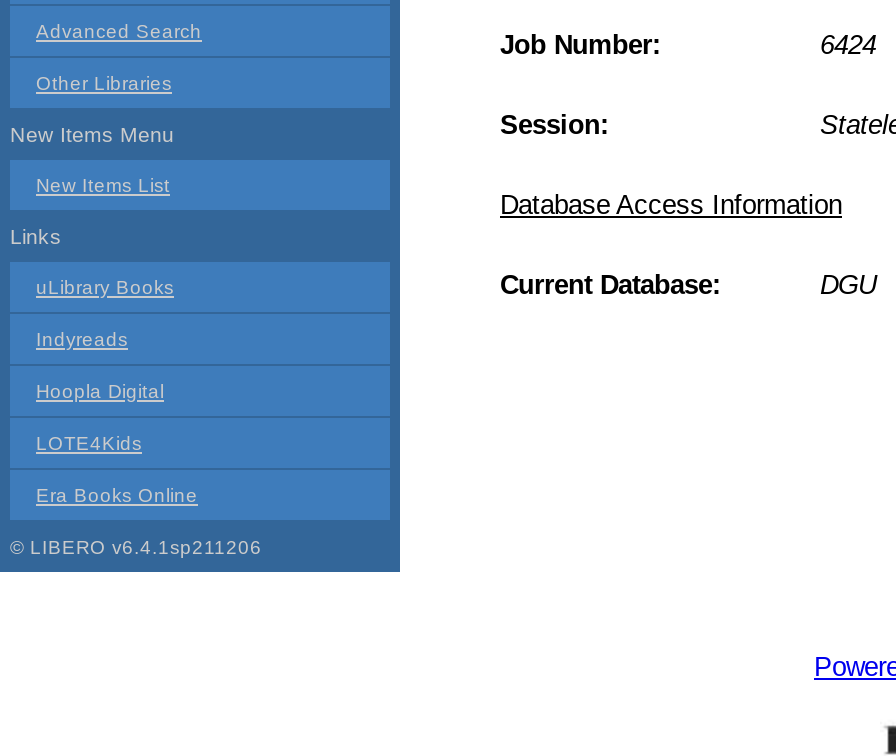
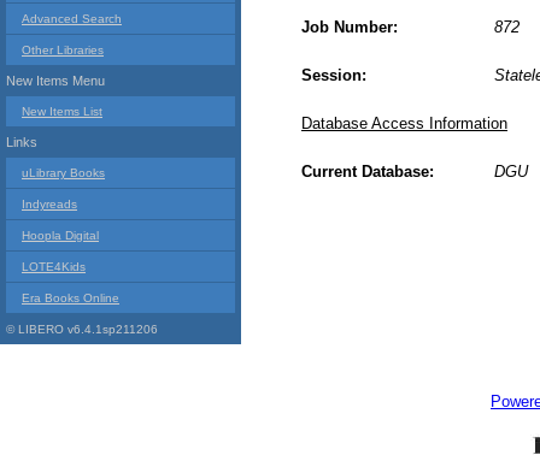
- 6424
+ 872
